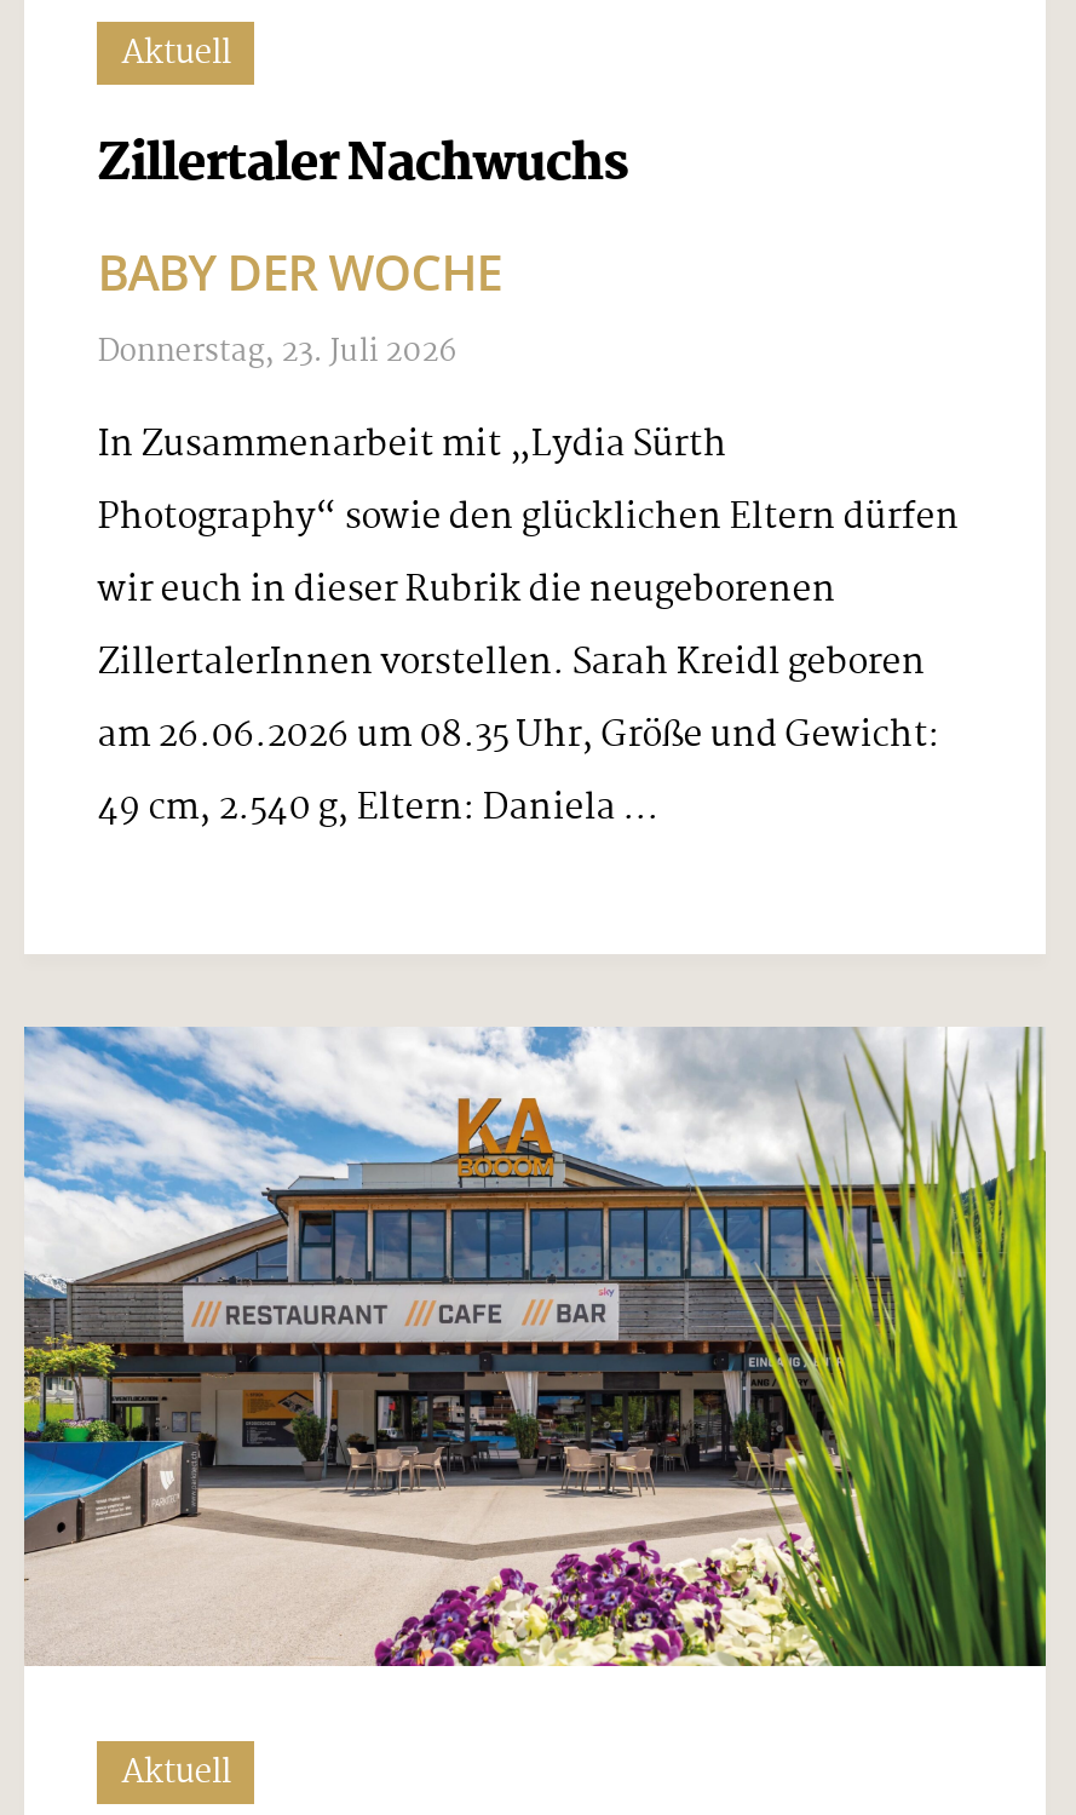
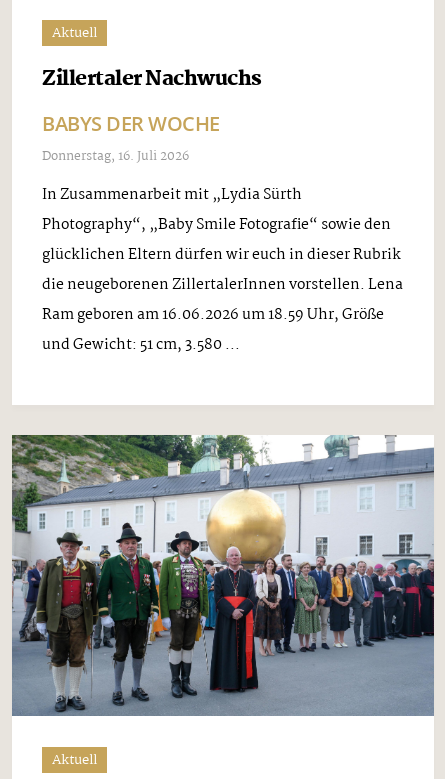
- BABY DER WOCHE
+ BABYS DER WOCHE

- Donnerstag, 23. Juli 2026
+ Donnerstag, 16. Juli 2026

- Photography“ sowie den glücklichen Eltern dürfen
- wir euch in dieser Rubrik die neugeborenen
- ZillertalerInnen vorstellen. Sarah Kreidl geboren
- am 26.06.2026 um 08.35 Uhr, Größe und Gewicht:
- 49 cm, 2.540 g, Eltern: Daniela ...
+ Photography“, „Baby Smile Fotografie“ sowie den
+ glücklichen Eltern dürfen wir euch in dieser Rubrik
+ die neugeborenen ZillertalerInnen vorstellen. Lena
+ Ram geboren am 16.06.2026 um 18.59 Uhr, Größe
+ und Gewicht: 51 cm, 3.580 ...

- [image]
+ [image]
